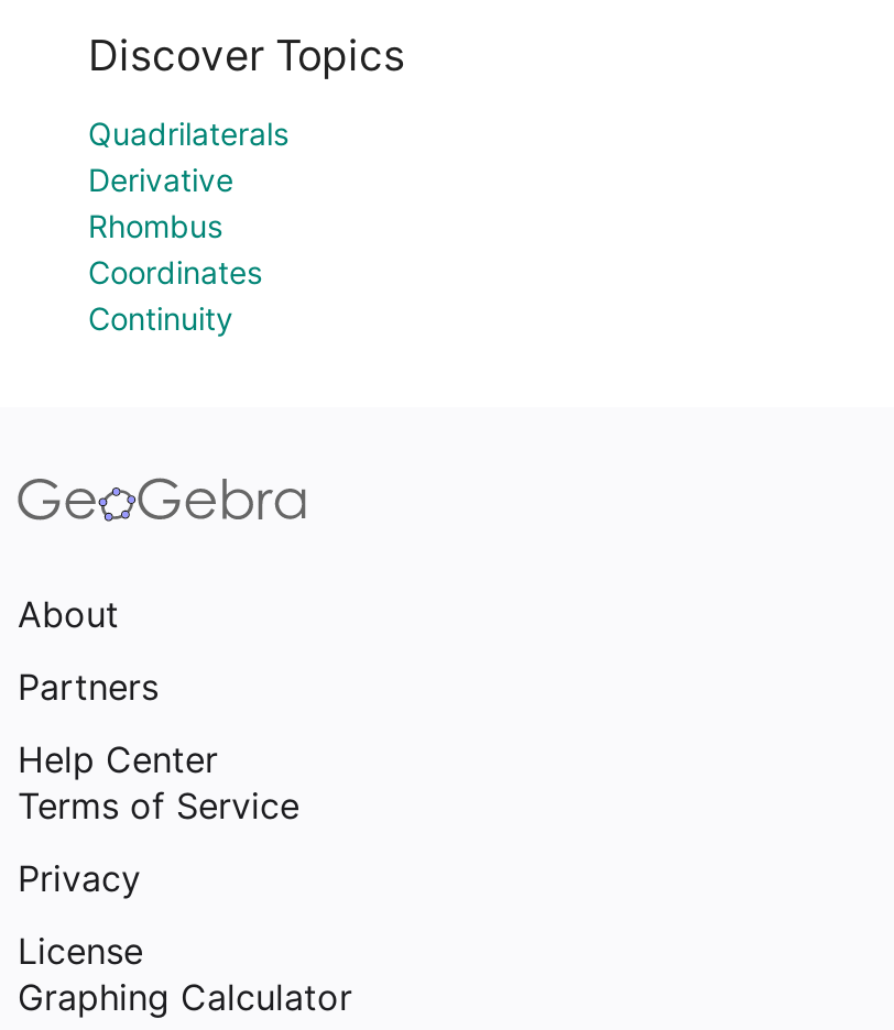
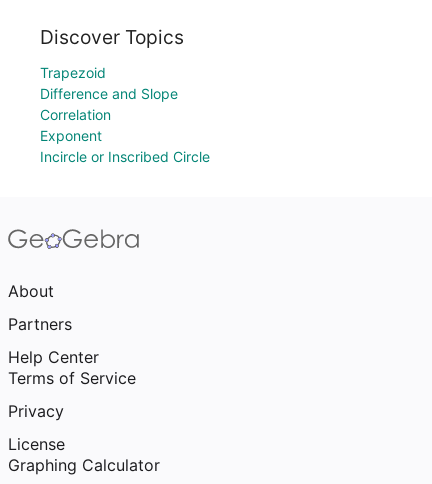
- Quadrilaterals
- Derivative
- Rhombus
- Coordinates
- Continuity
+ Trapezoid
+ Difference and Slope
+ Correlation
+ Exponent
+ Incircle or Inscribed Circle
